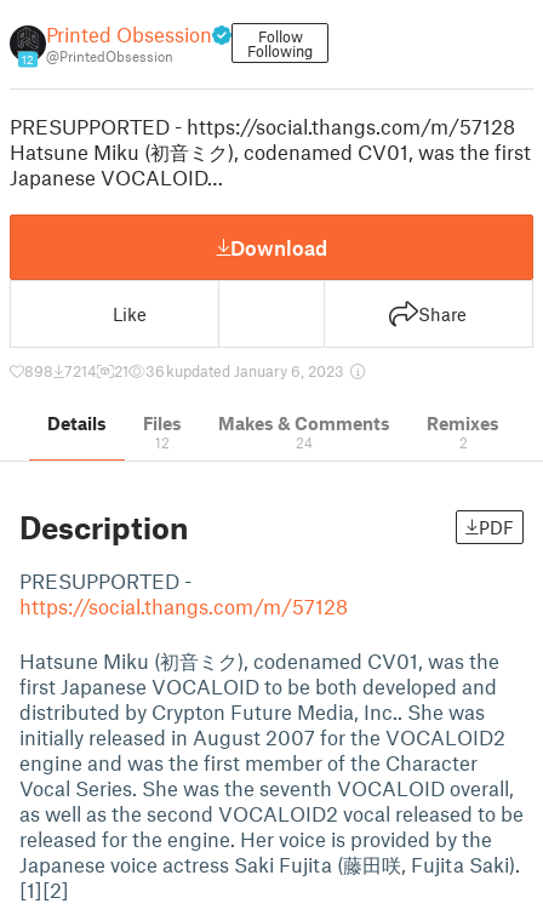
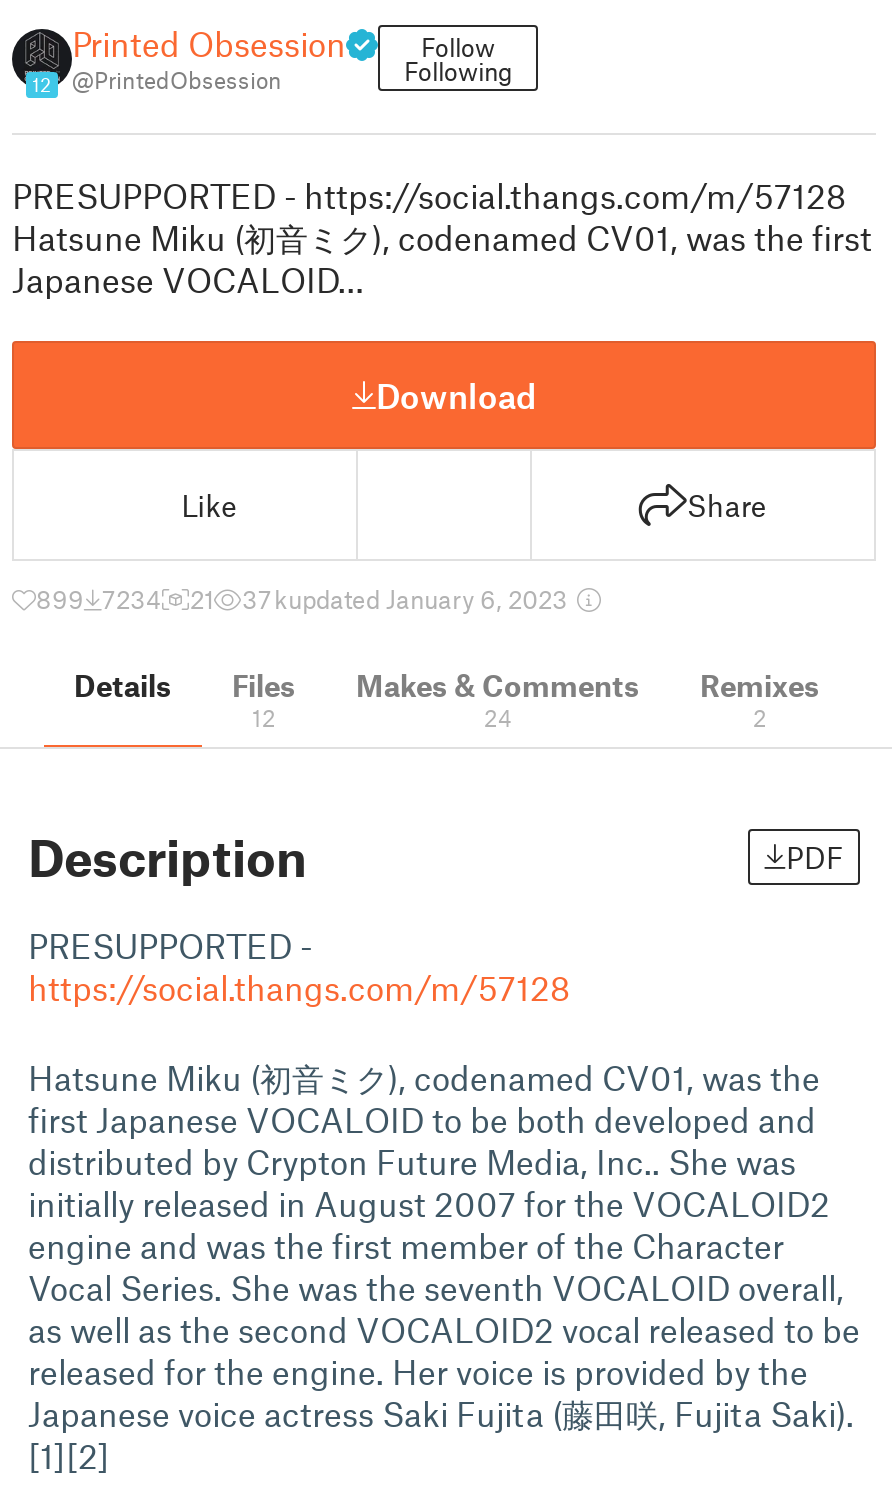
- 898 7214
+ 899 7234

- 36 kupdated January 6, 2023
+ 37 kupdated January 6, 2023
